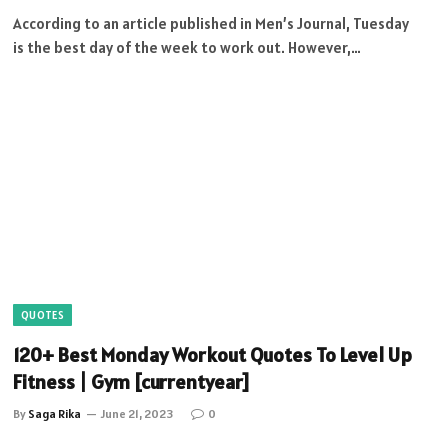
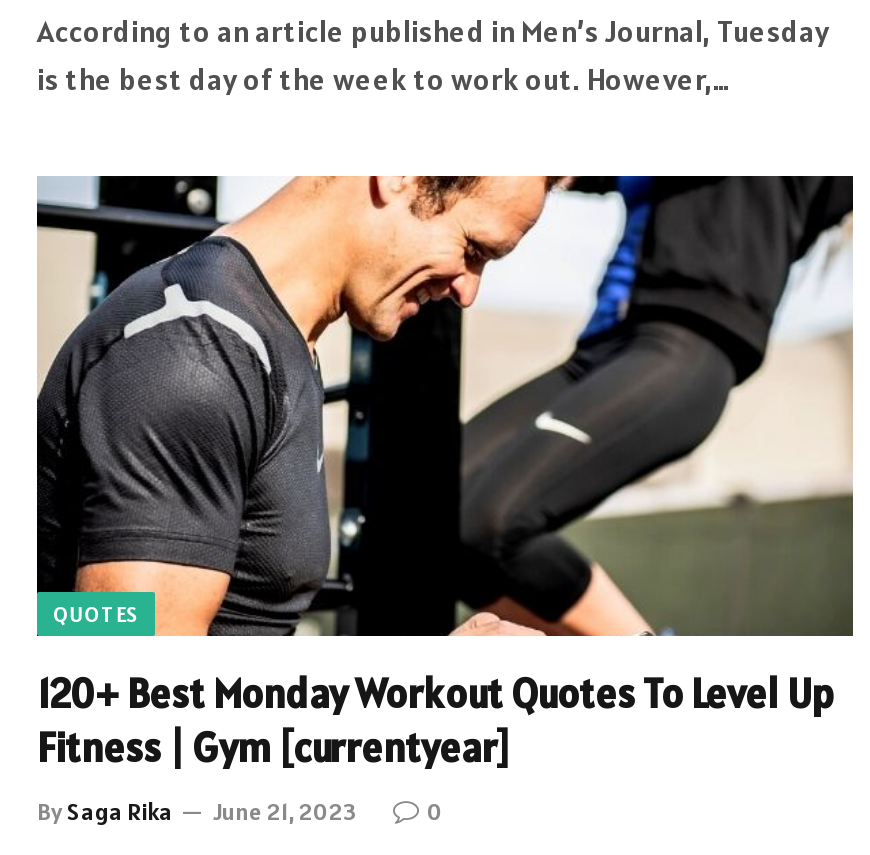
+ [image]
